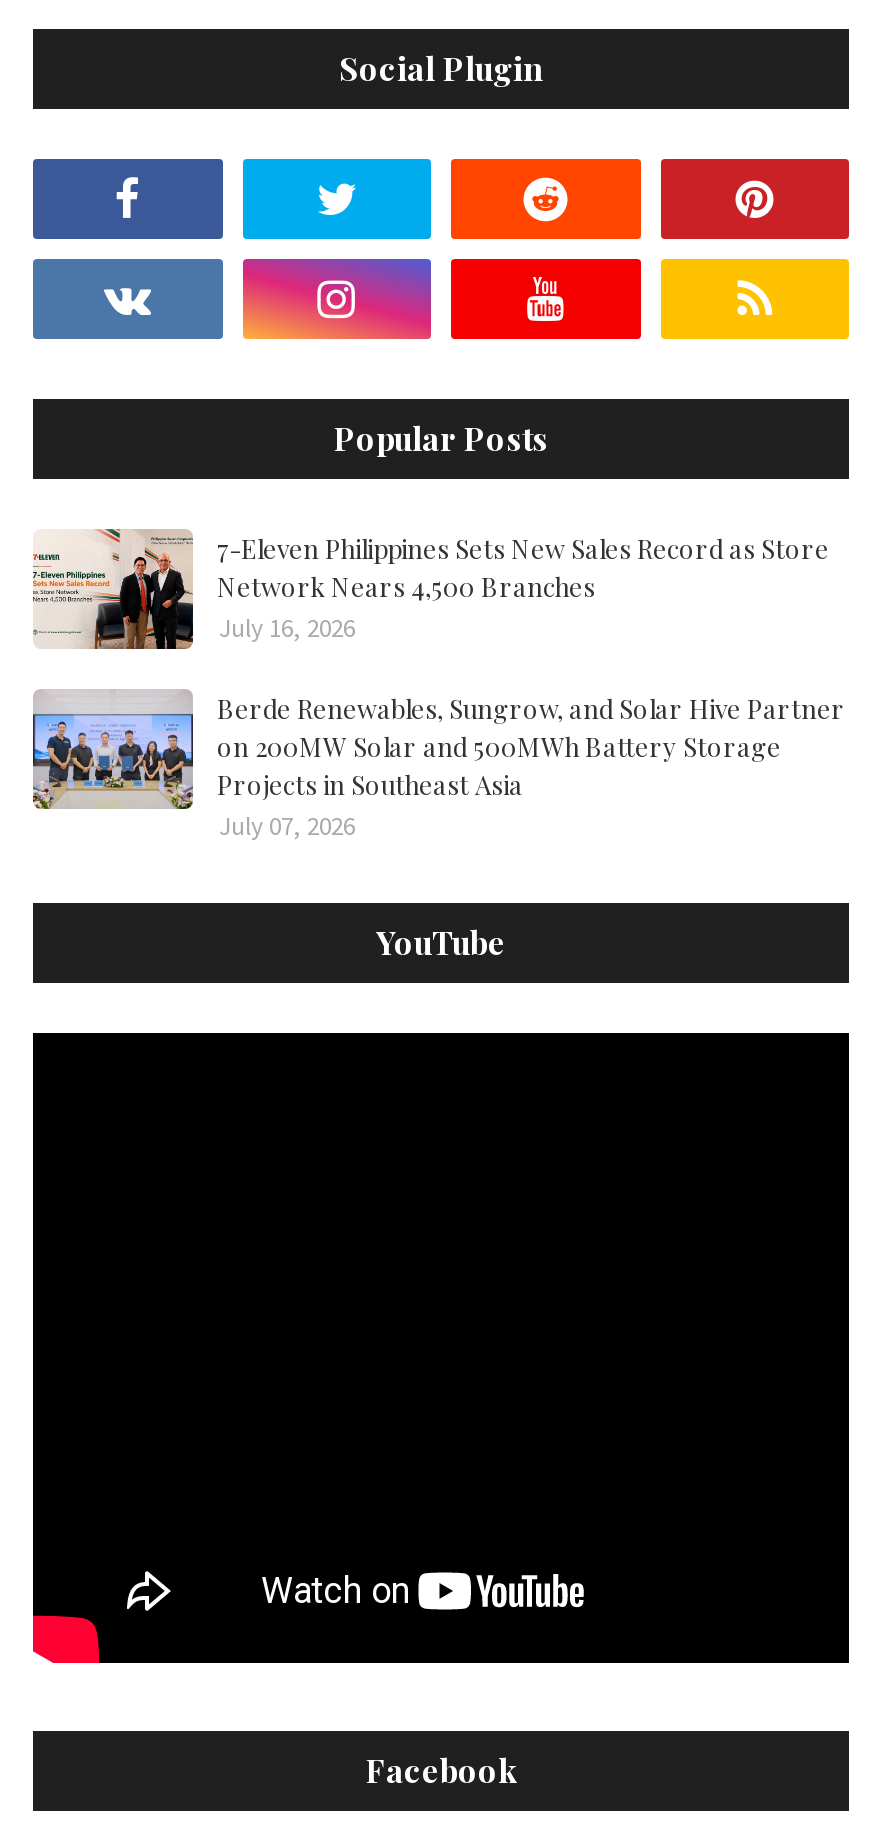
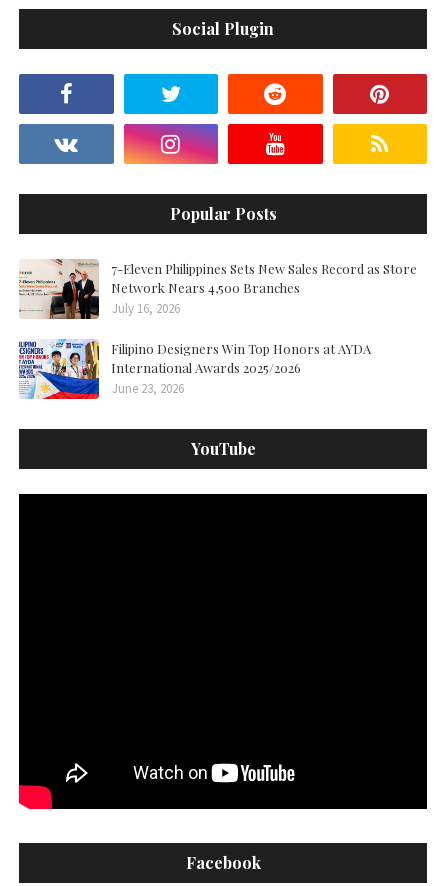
- [image]
- Berde Renewables, Sungrow, and Solar Hive Partner
- on 200MW Solar and 500MWh Battery Storage
- Projects in Southeast Asia
- July 07, 2026
+ [image]
+ Filipino Designers Win Top Honors at AYDA
+ International Awards 2025/2026
+ June 23, 2026
